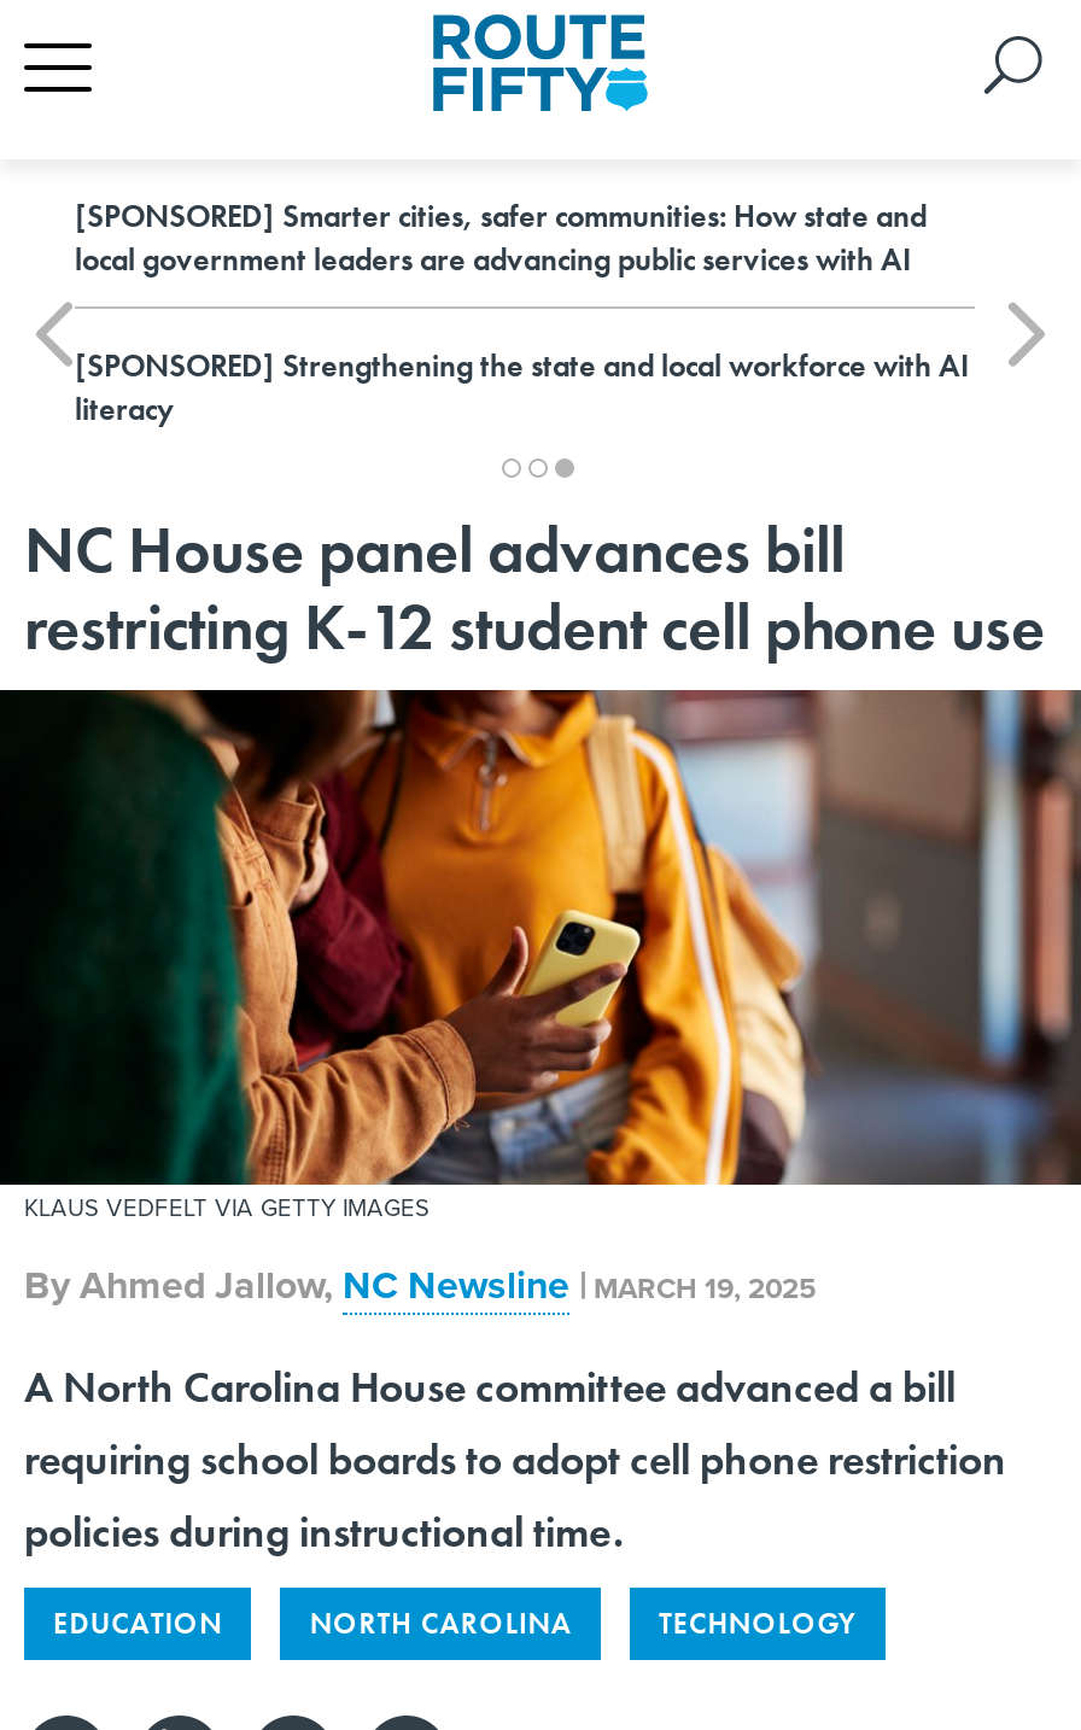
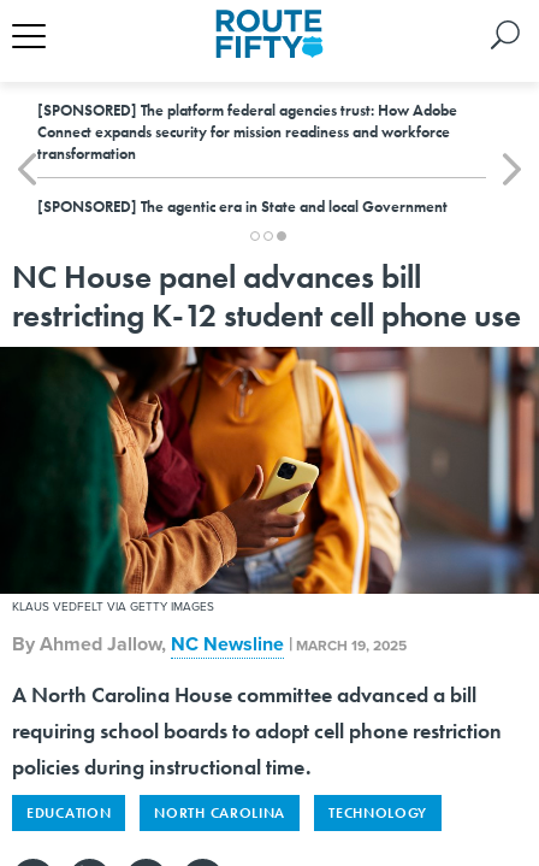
- [SPONSORED] Smarter cities, safer communities: How state and
- local government leaders are advancing public services with AI
+ [SPONSORED] The platform federal agencies trust: How Adobe
+ Connect expands security for mission readiness and workforce
+ transformation

- [SPONSORED] Strengthening the state and local workforce with AI
- literacy
+ [SPONSORED] The agentic era in State and local Government
